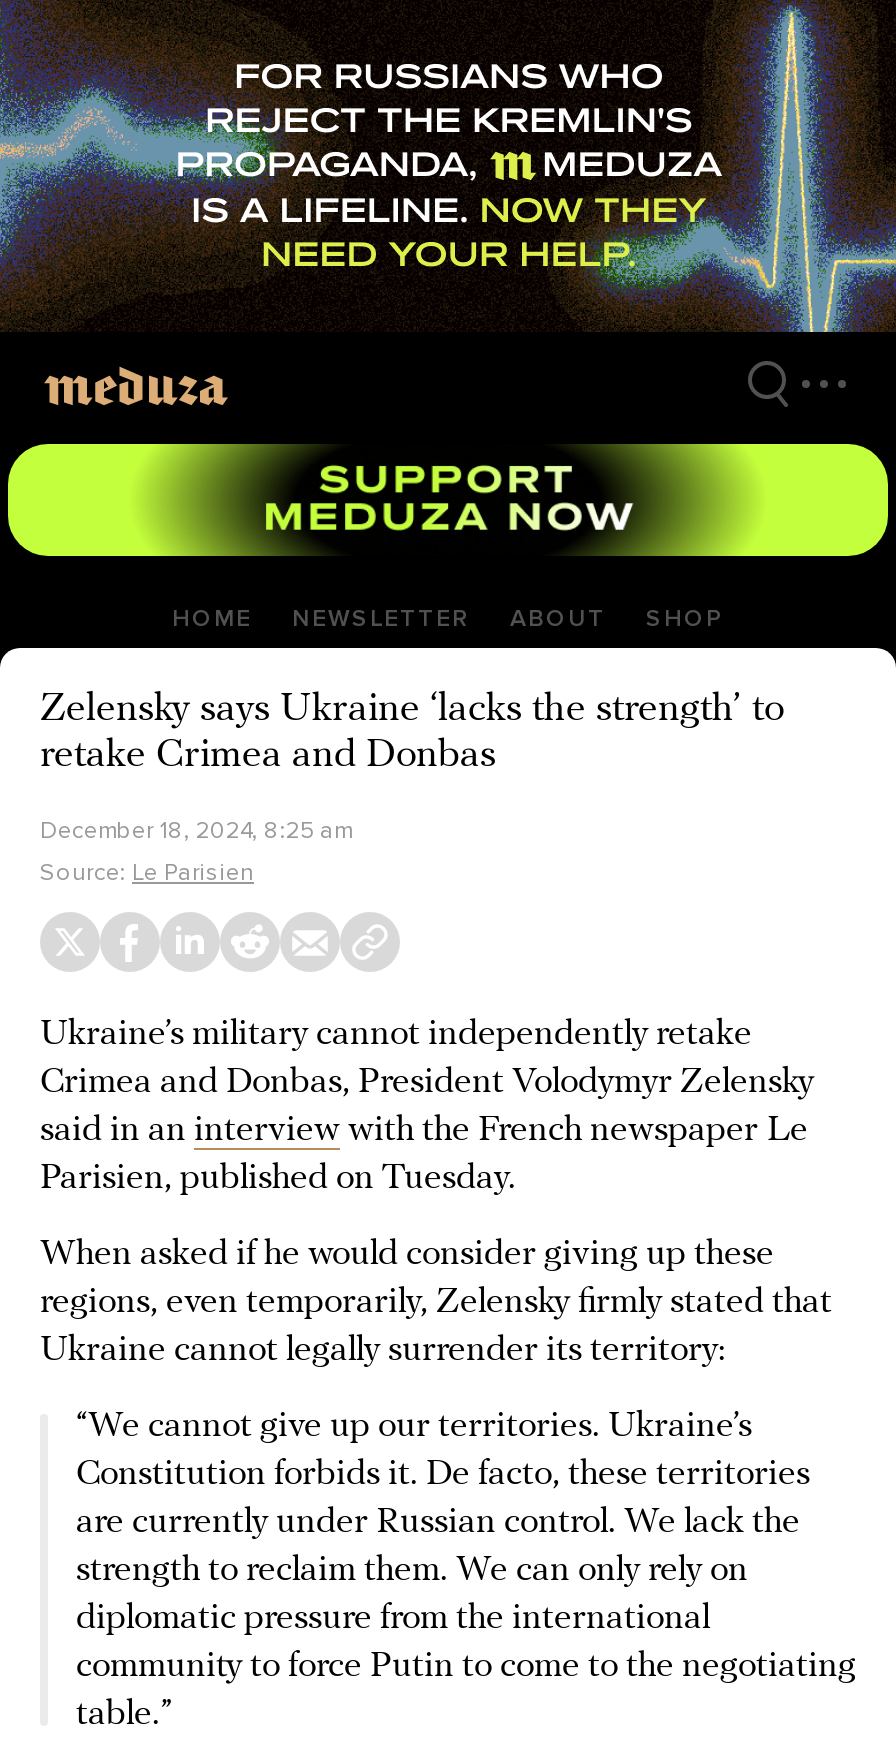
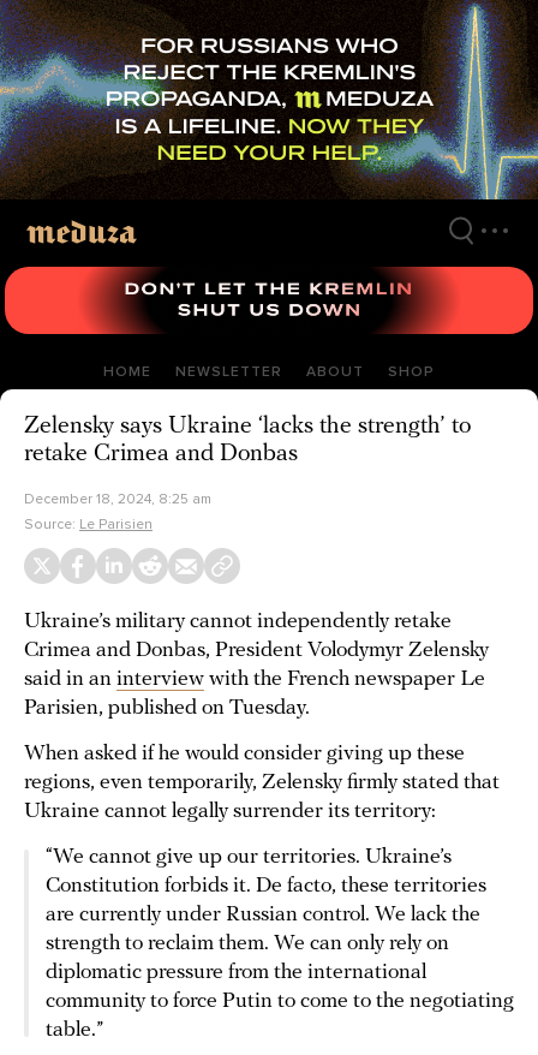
- [image]
+ [image]
